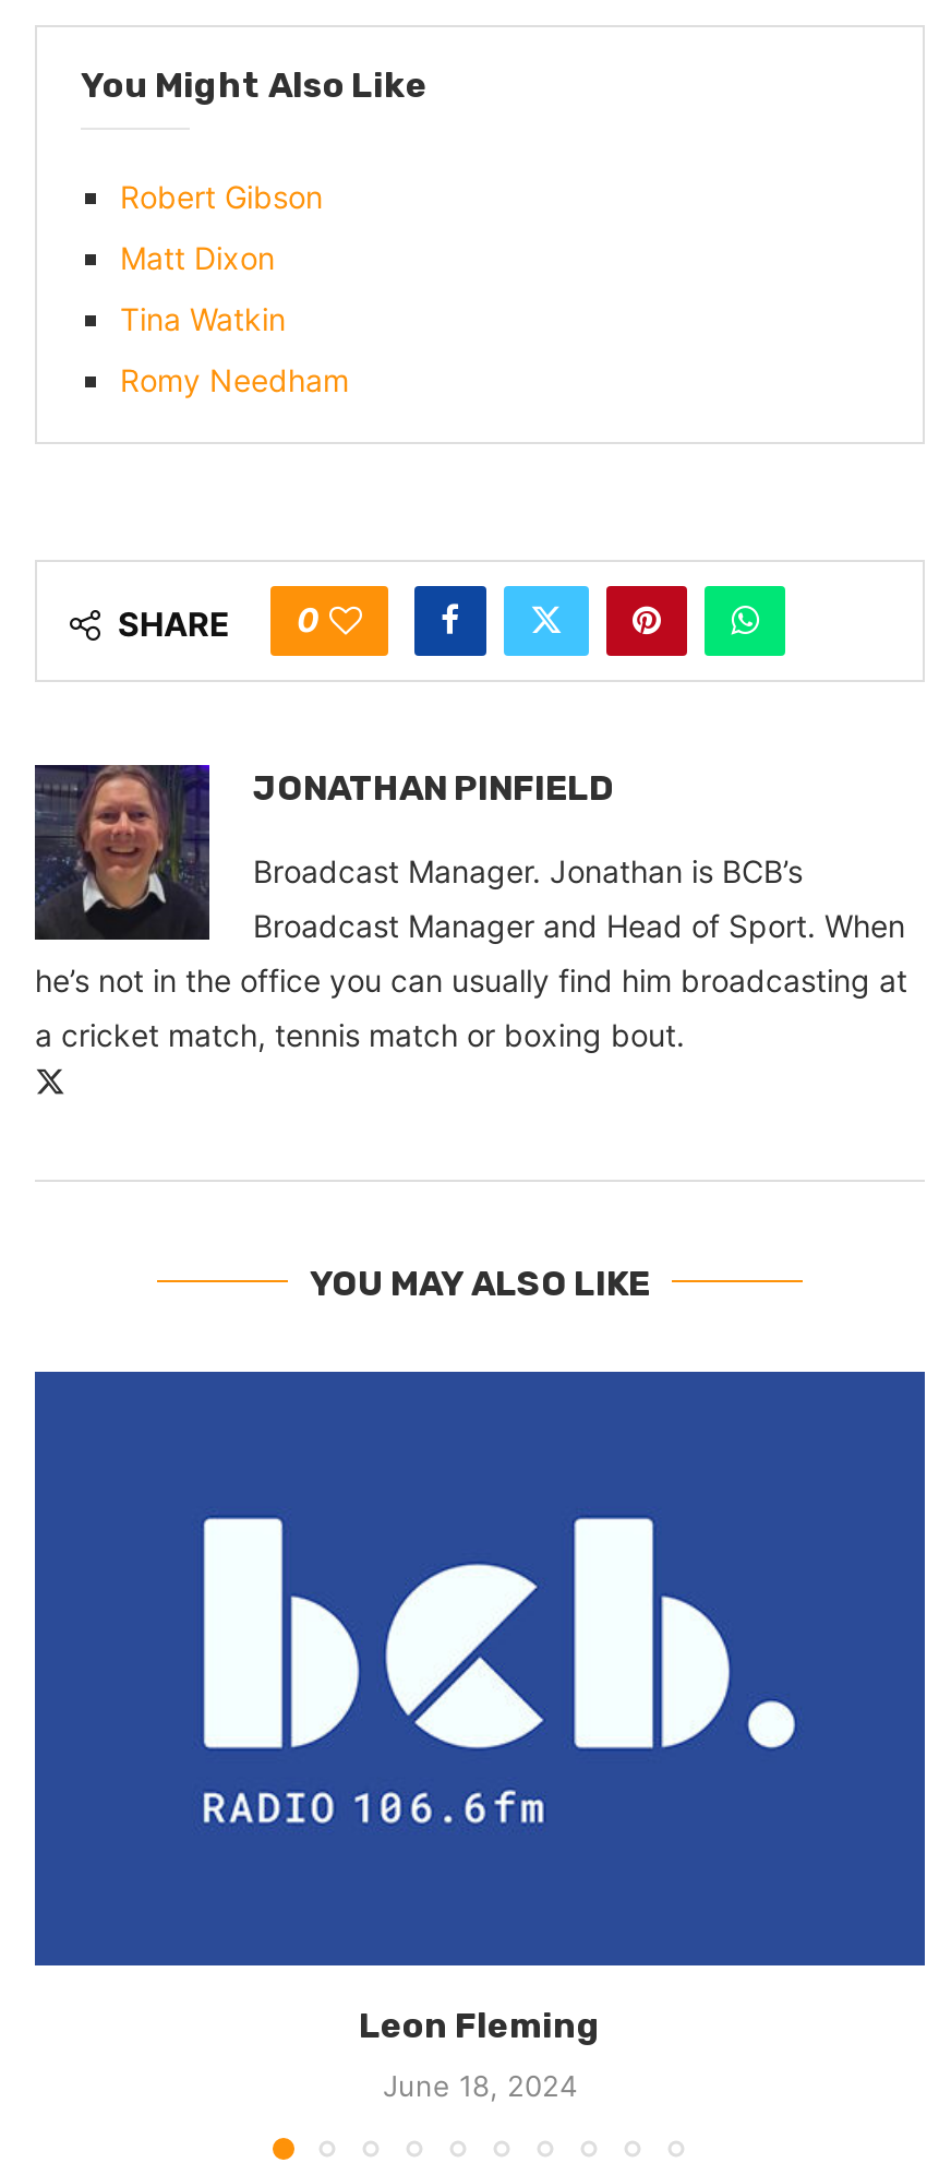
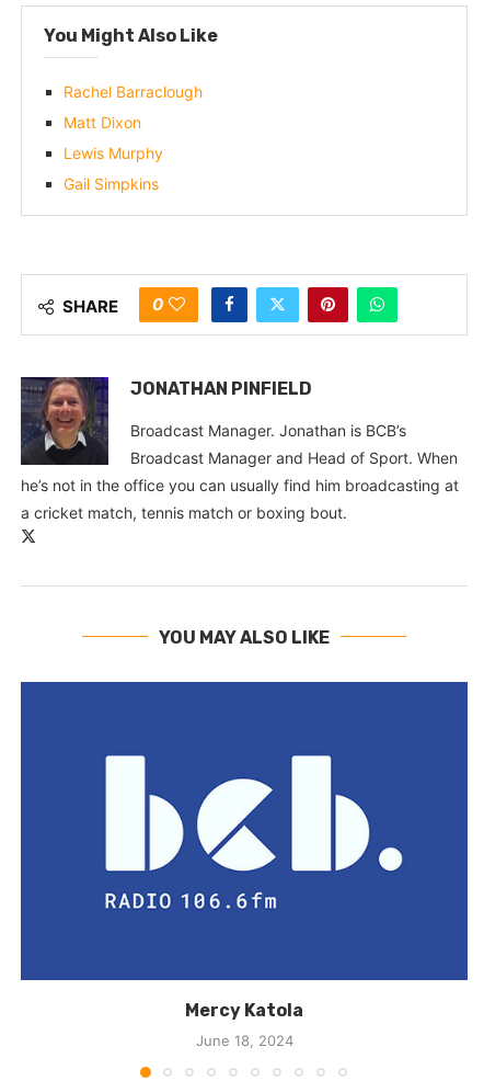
- Robert Gibson
+ Rachel Barraclough

- Tina Watkin
+ Lewis Murphy

- Romy Needham
+ Gail Simpkins

- Leon Fleming
+ Mercy Katola
